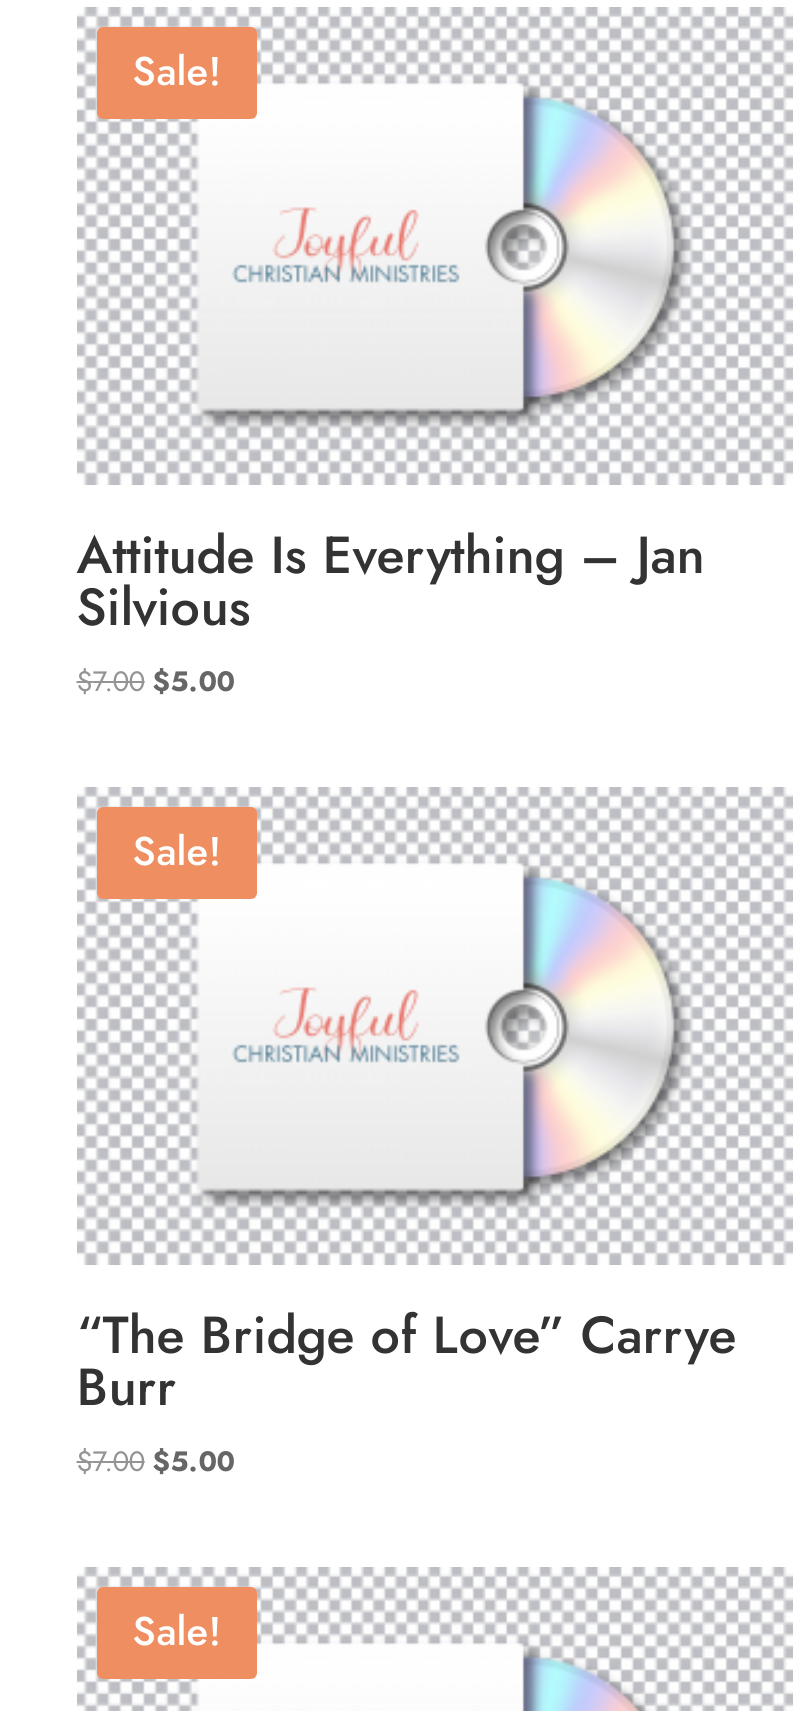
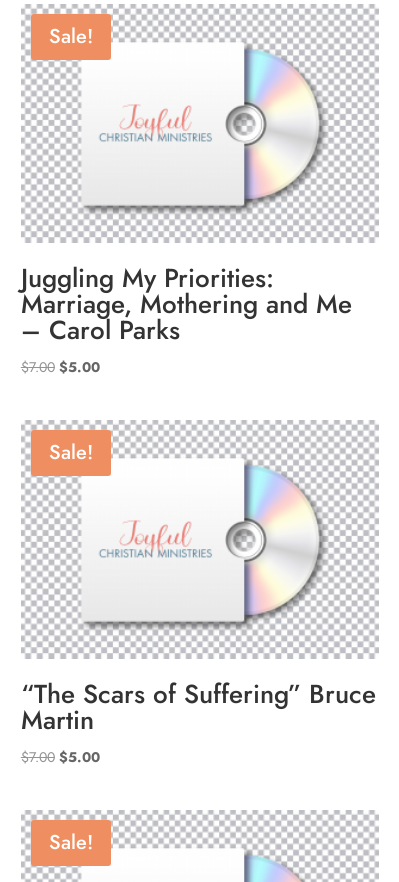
- Attitude Is Everything – Jan
- Silvious
+ Juggling My Priorities:
+ Marriage, Mothering and Me
+ – Carol Parks

- “The Bridge of Love” Carrye
- Burr
+ “The Scars of Suffering” Bruce
+ Martin
